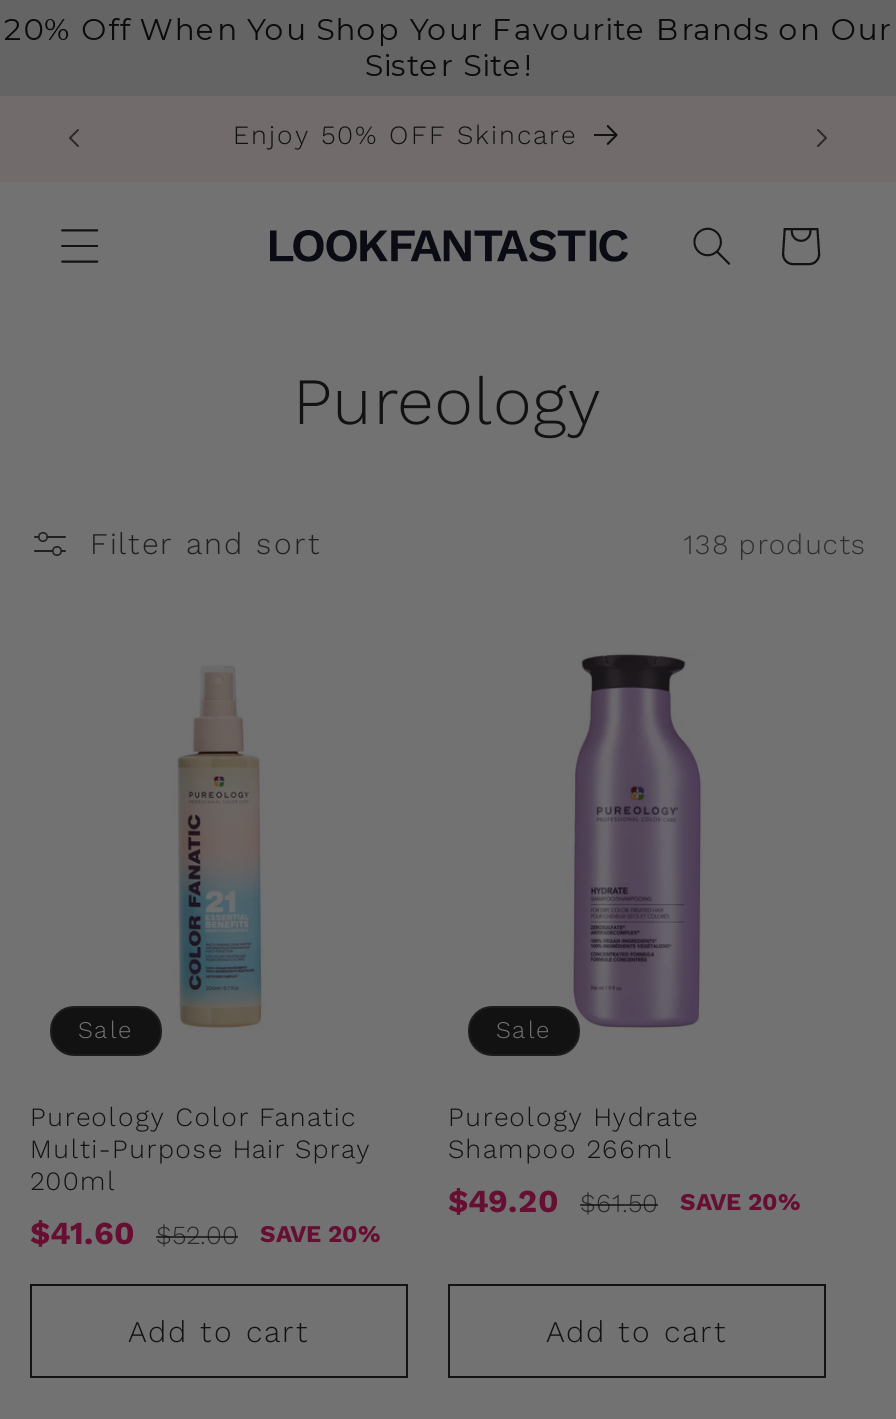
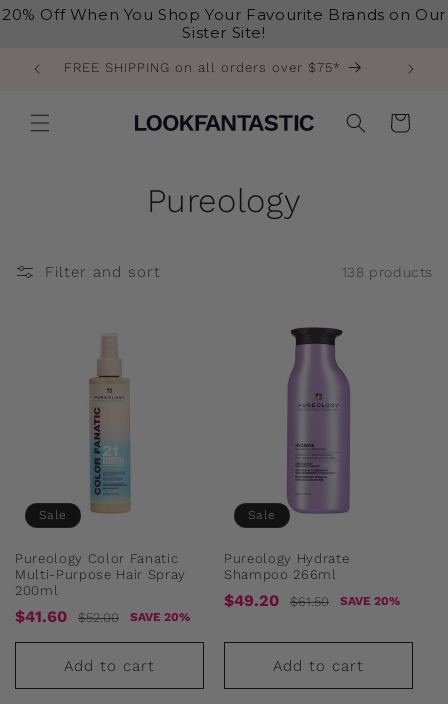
- Enjoy 50% OFF Skincare
+ FREE SHIPPING on all orders over $75*
